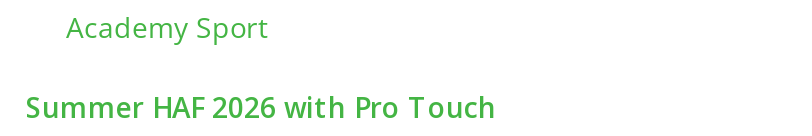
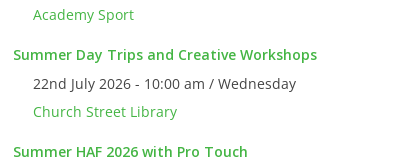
+ Summer Day Trips and Creative Workshops
+ 22nd July 2026 - 10:00 am / Wednesday
+ Church Street Library
